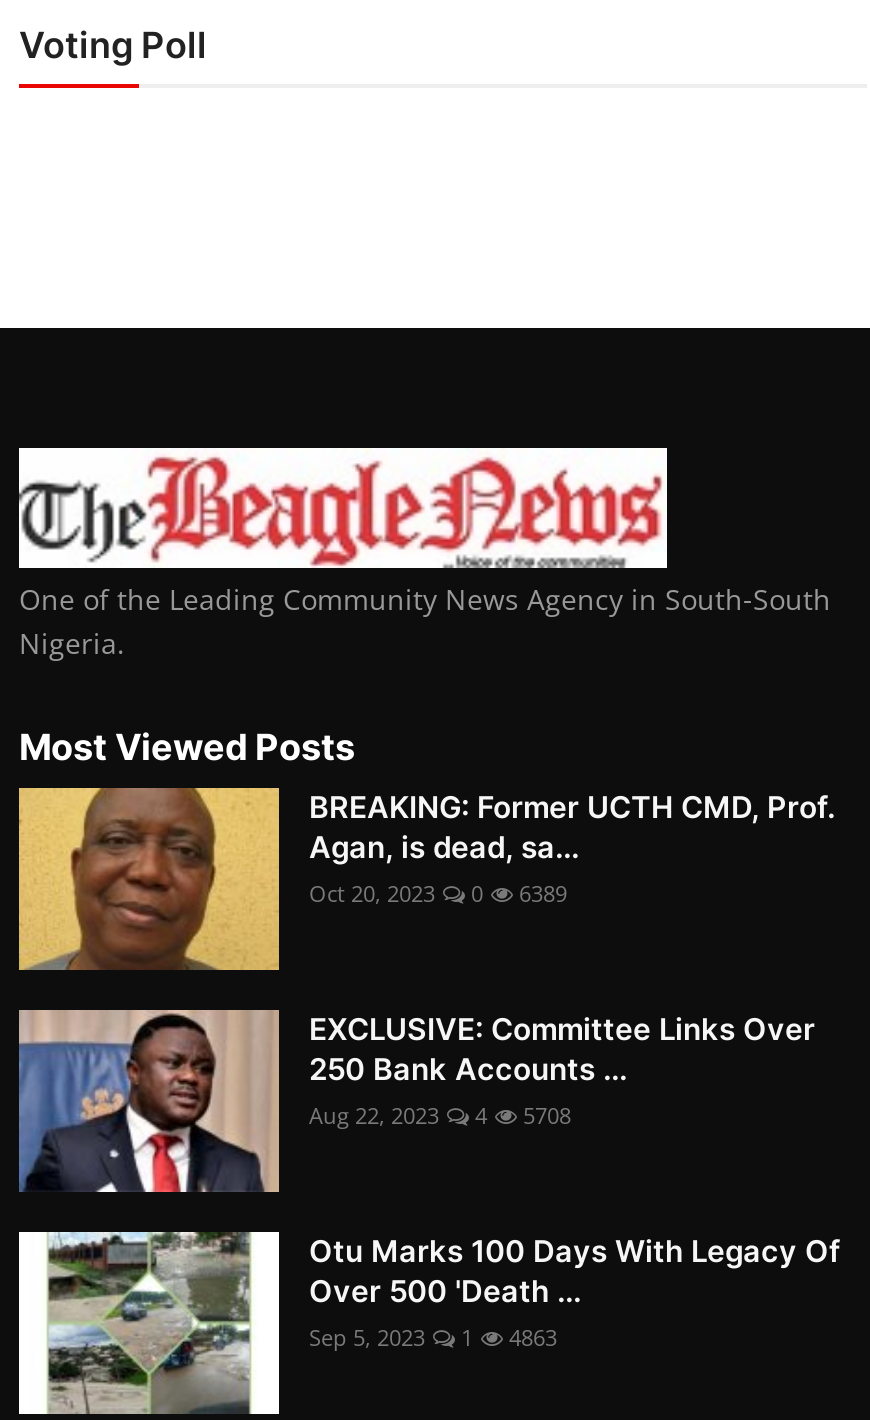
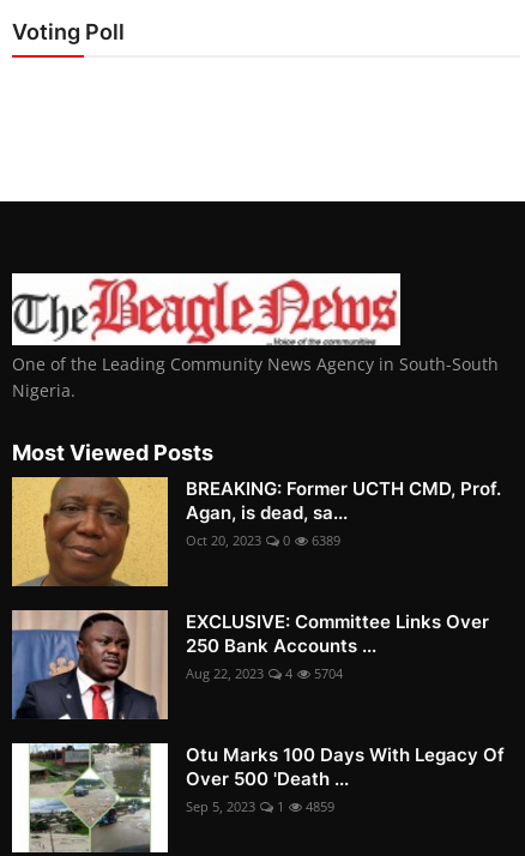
- Aug 22, 2023 4 5708
+ Aug 22, 2023 4 5704

- Sep 5, 2023 1 4863
+ Sep 5, 2023 1 4859
